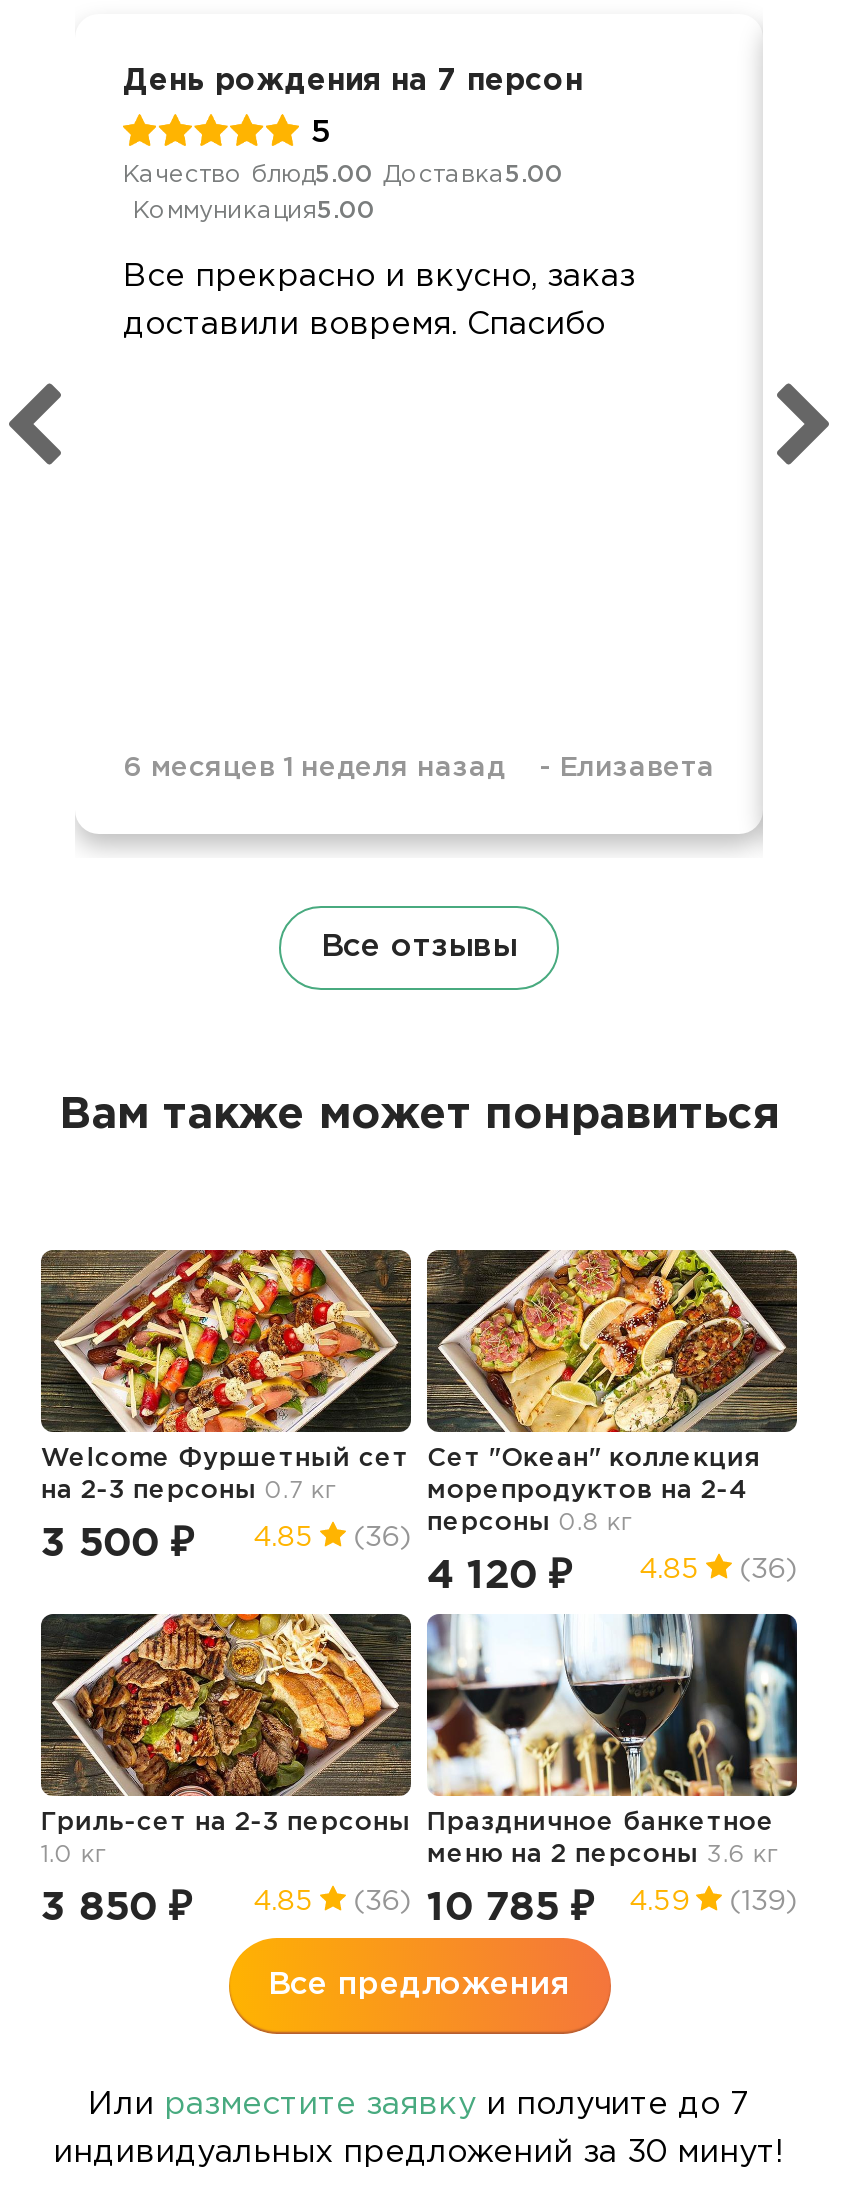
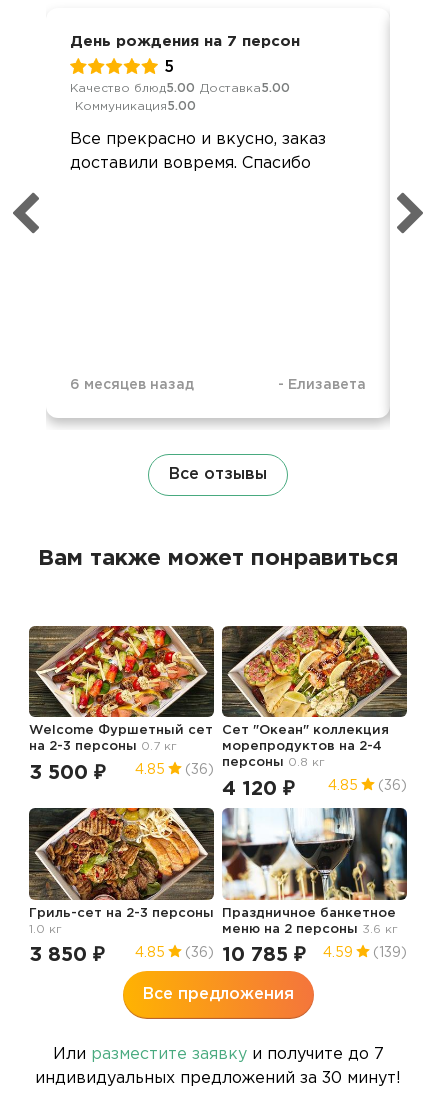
- 6 месяцев 1 неделя назад
+ 6 месяцев назад
